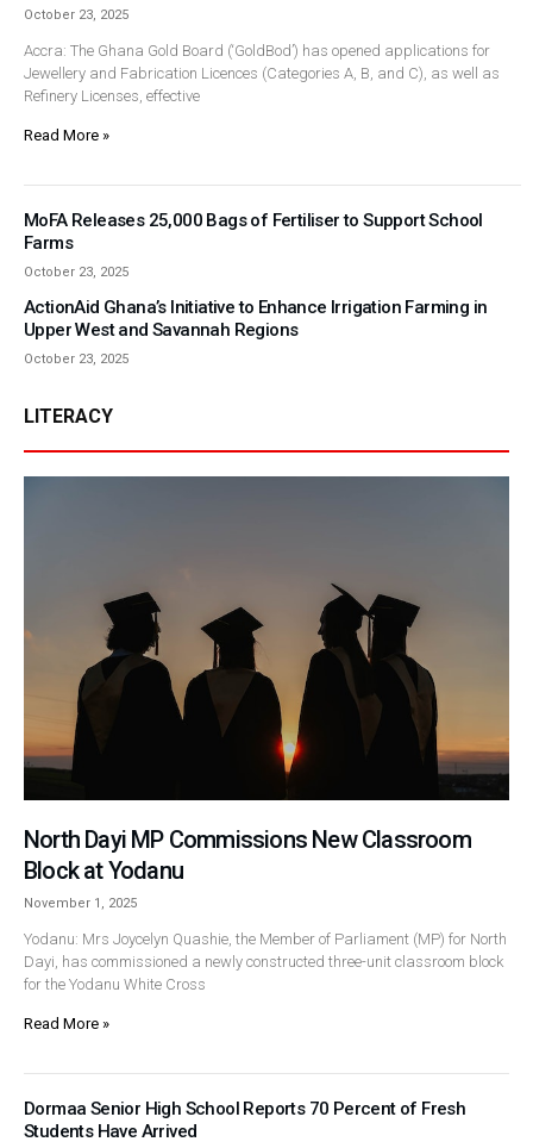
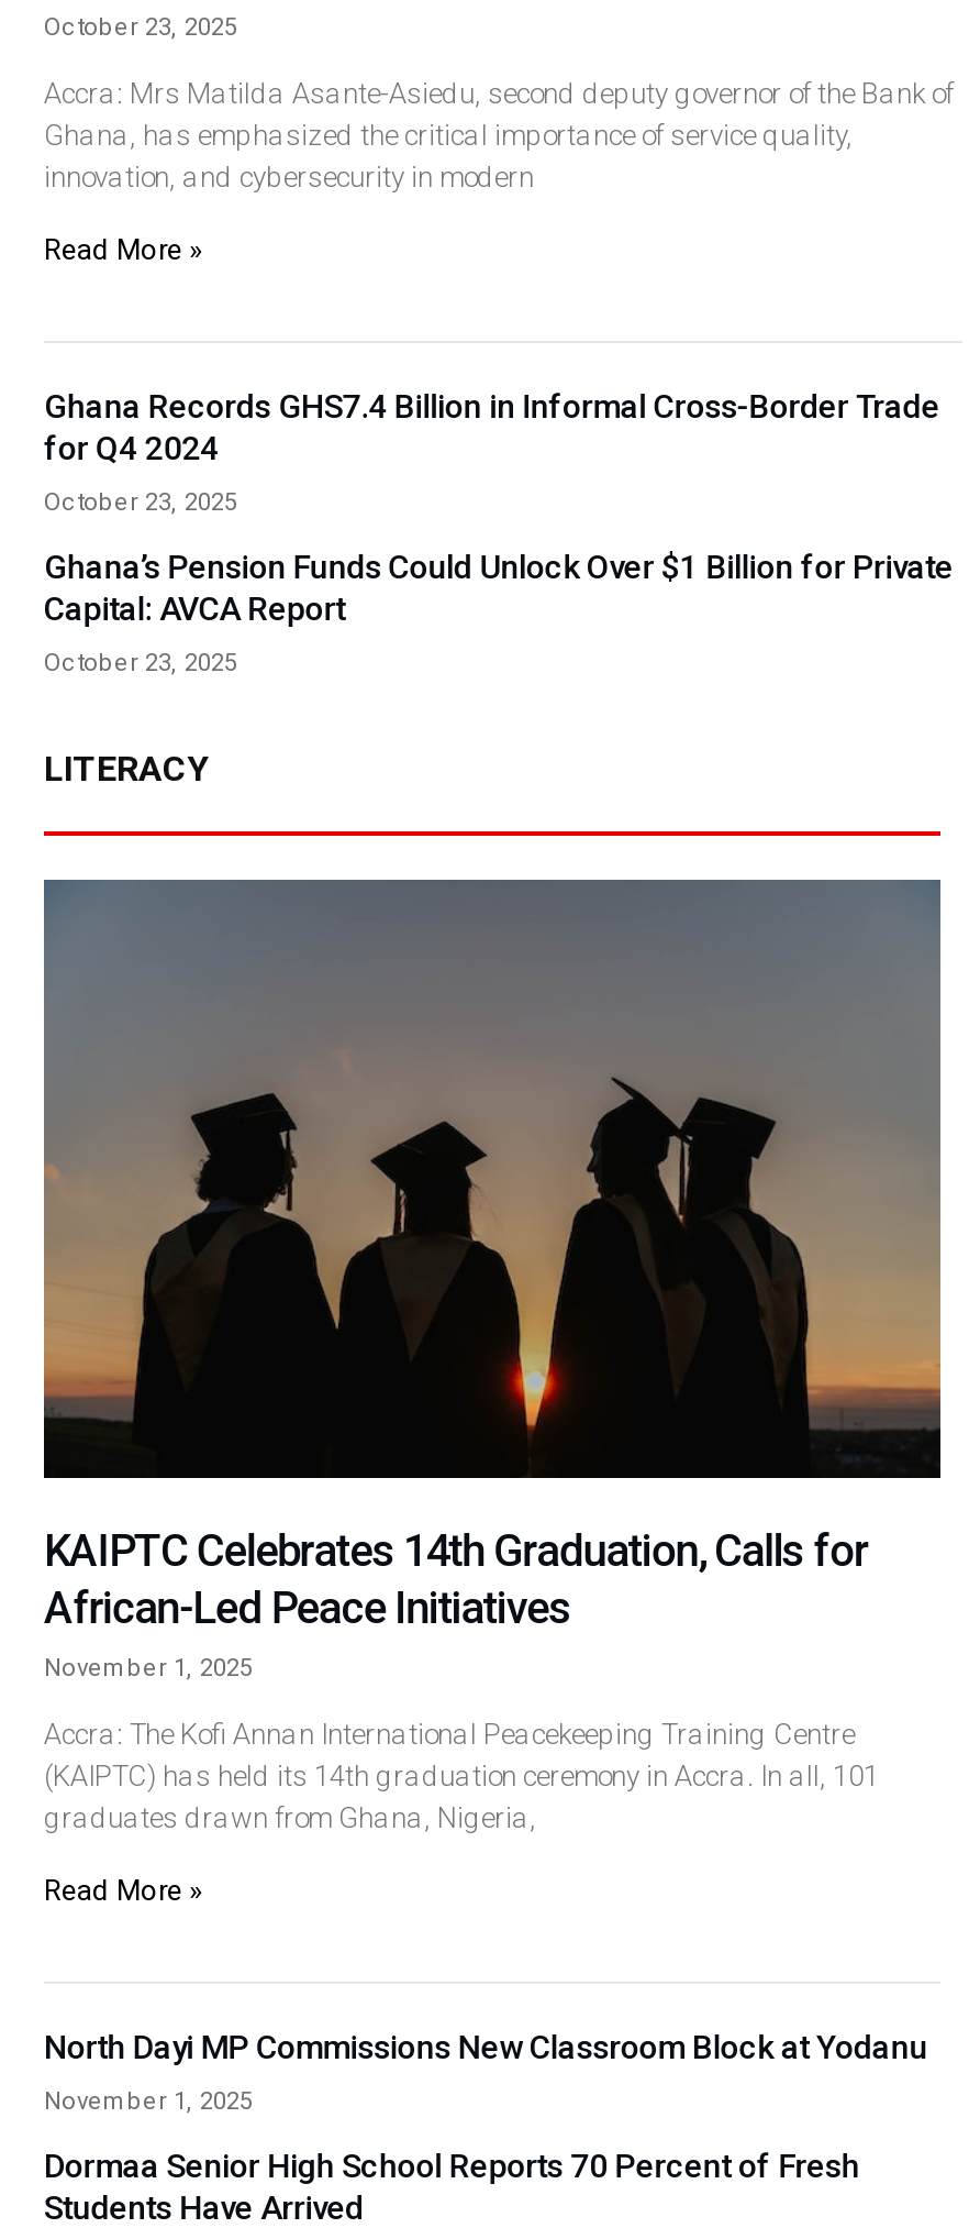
- Accra: The Ghana Gold Board (‘GoldBod’) has opened applications for
- Jewellery and Fabrication Licences (Categories A, B, and C), as well as
- Refinery Licenses, effective
+ Accra: Mrs Matilda Asante-Asiedu, second deputy governor of the Bank of
+ Ghana, has emphasized the critical importance of service quality,
+ innovation, and cybersecurity in modern

- MoFA Releases 25,000 Bags of Fertiliser to Support School
- Farms
+ Ghana Records GHS7.4 Billion in Informal Cross-Border Trade
+ for Q4 2024

- ActionAid Ghana’s Initiative to Enhance Irrigation Farming in
- Upper West and Savannah Regions
+ Ghana’s Pension Funds Could Unlock Over $1 Billion for Private
+ Capital: AVCA Report

- North Dayi MP Commissions New Classroom
- Block at Yodanu
+ KAIPTC Celebrates 14th Graduation, Calls for
+ African-Led Peace Initiatives

- Yodanu: Mrs Joycelyn Quashie, the Member of Parliament (MP) for North
- Dayi, has commissioned a newly constructed three-unit classroom block
- for the Yodanu White Cross
+ Accra: The Kofi Annan International Peacekeeping Training Centre
+ (KAIPTC) has held its 14th graduation ceremony in Accra. In all, 101
+ graduates drawn from Ghana, Nigeria,

+ North Dayi MP Commissions New Classroom Block at Yodanu
+ November 1, 2025
